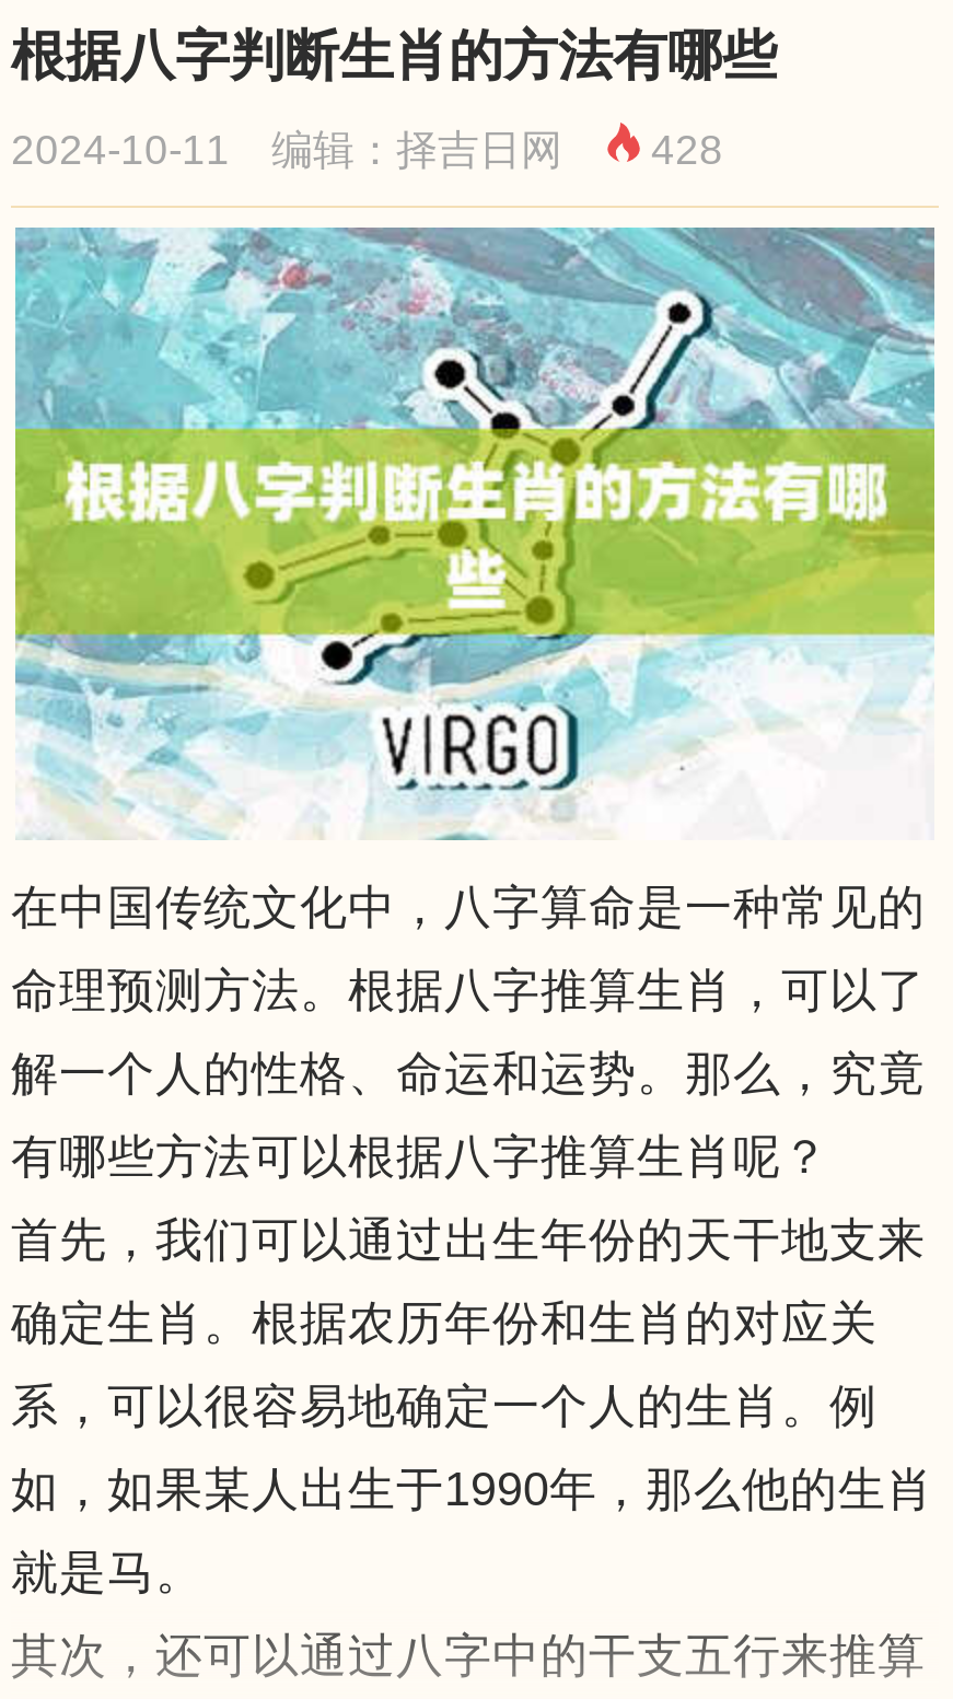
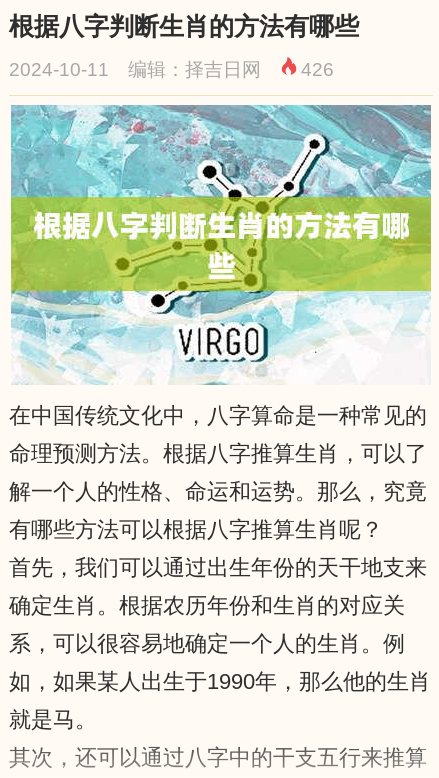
- 2024-10-11 编辑：择吉日网 428
+ 2024-10-11 编辑：择吉日网 426
